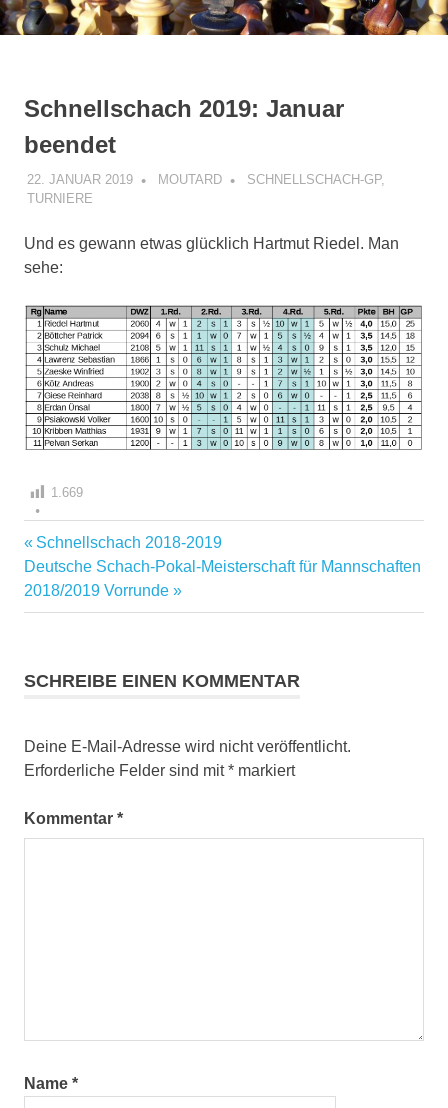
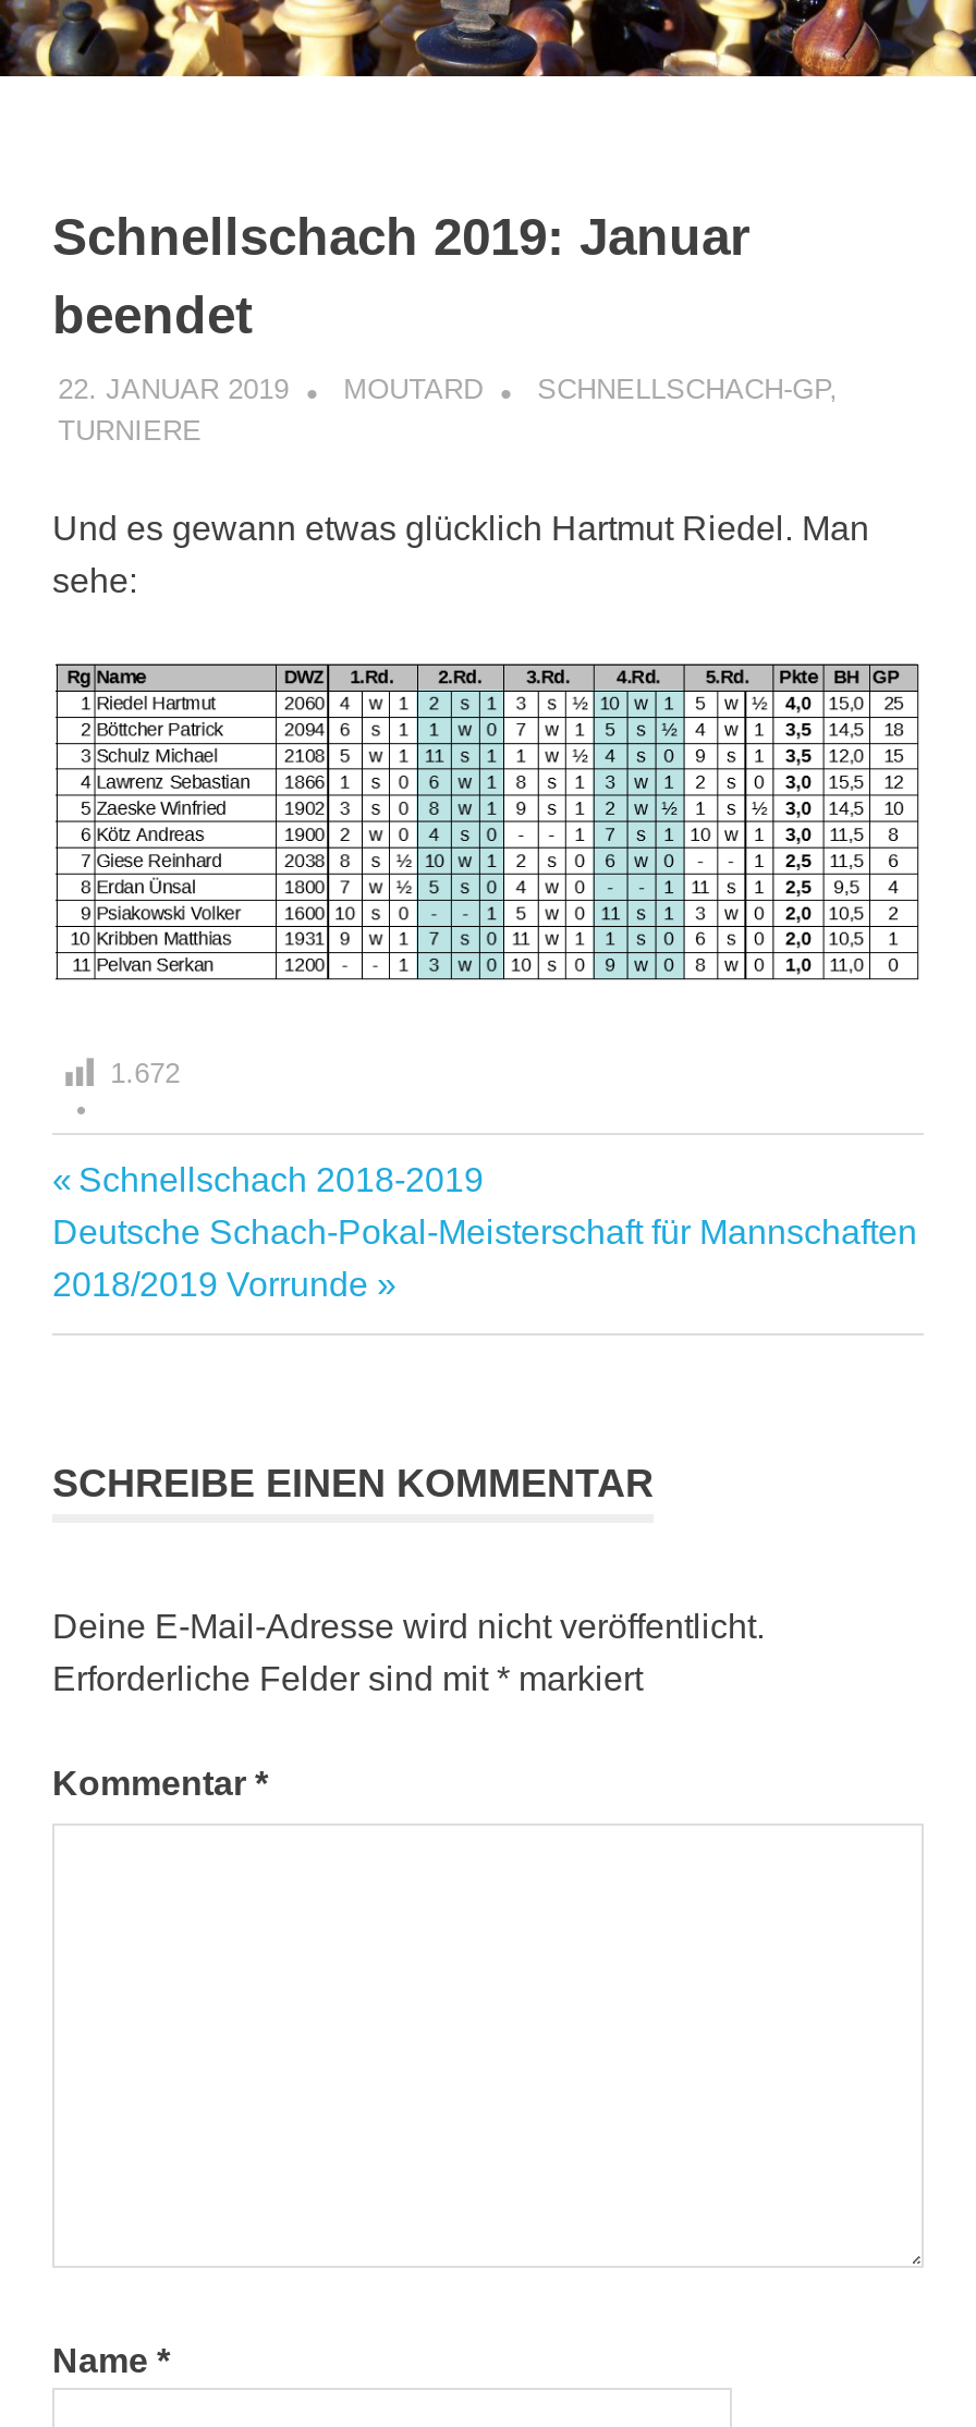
- 1.669
+ 1.672
